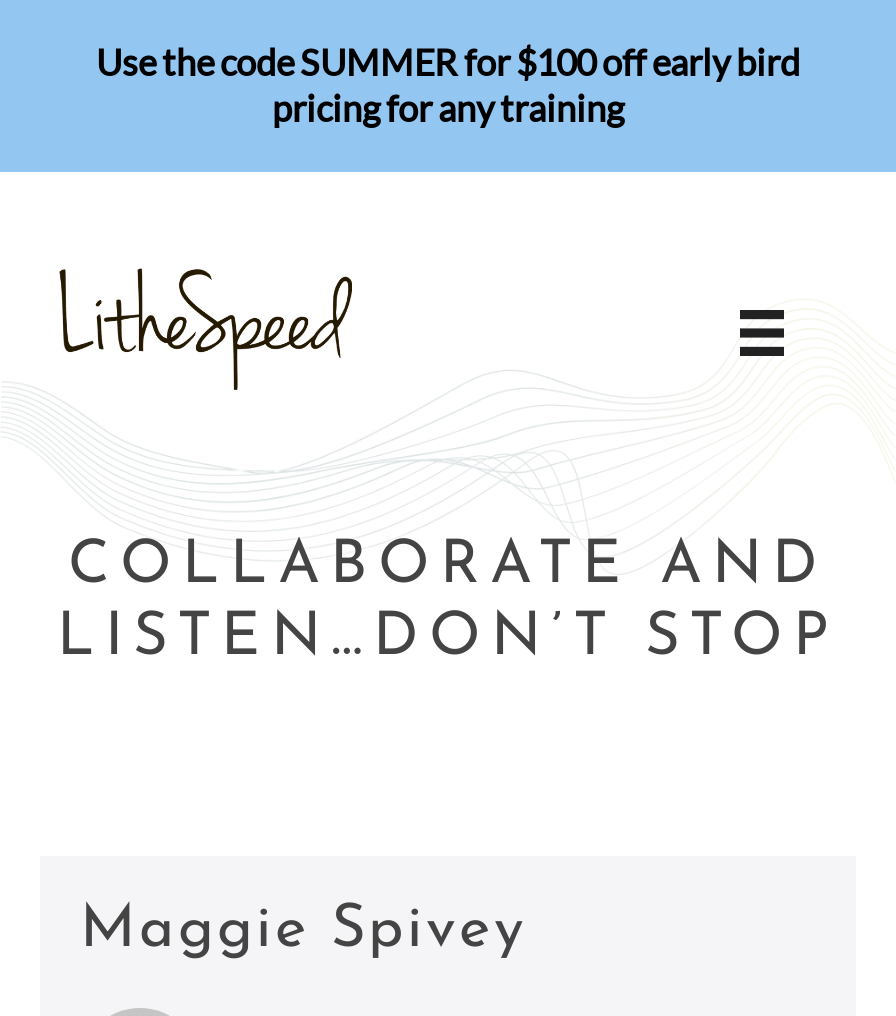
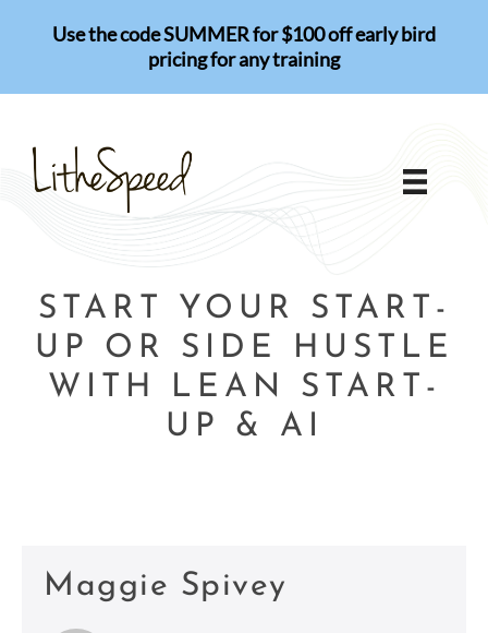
- COLLABORATE AND
- LISTEN…DON’T STOP
+ START YOUR START-
+ UP OR SIDE HUSTLE
+ WITH LEAN START-
+ UP & AI
